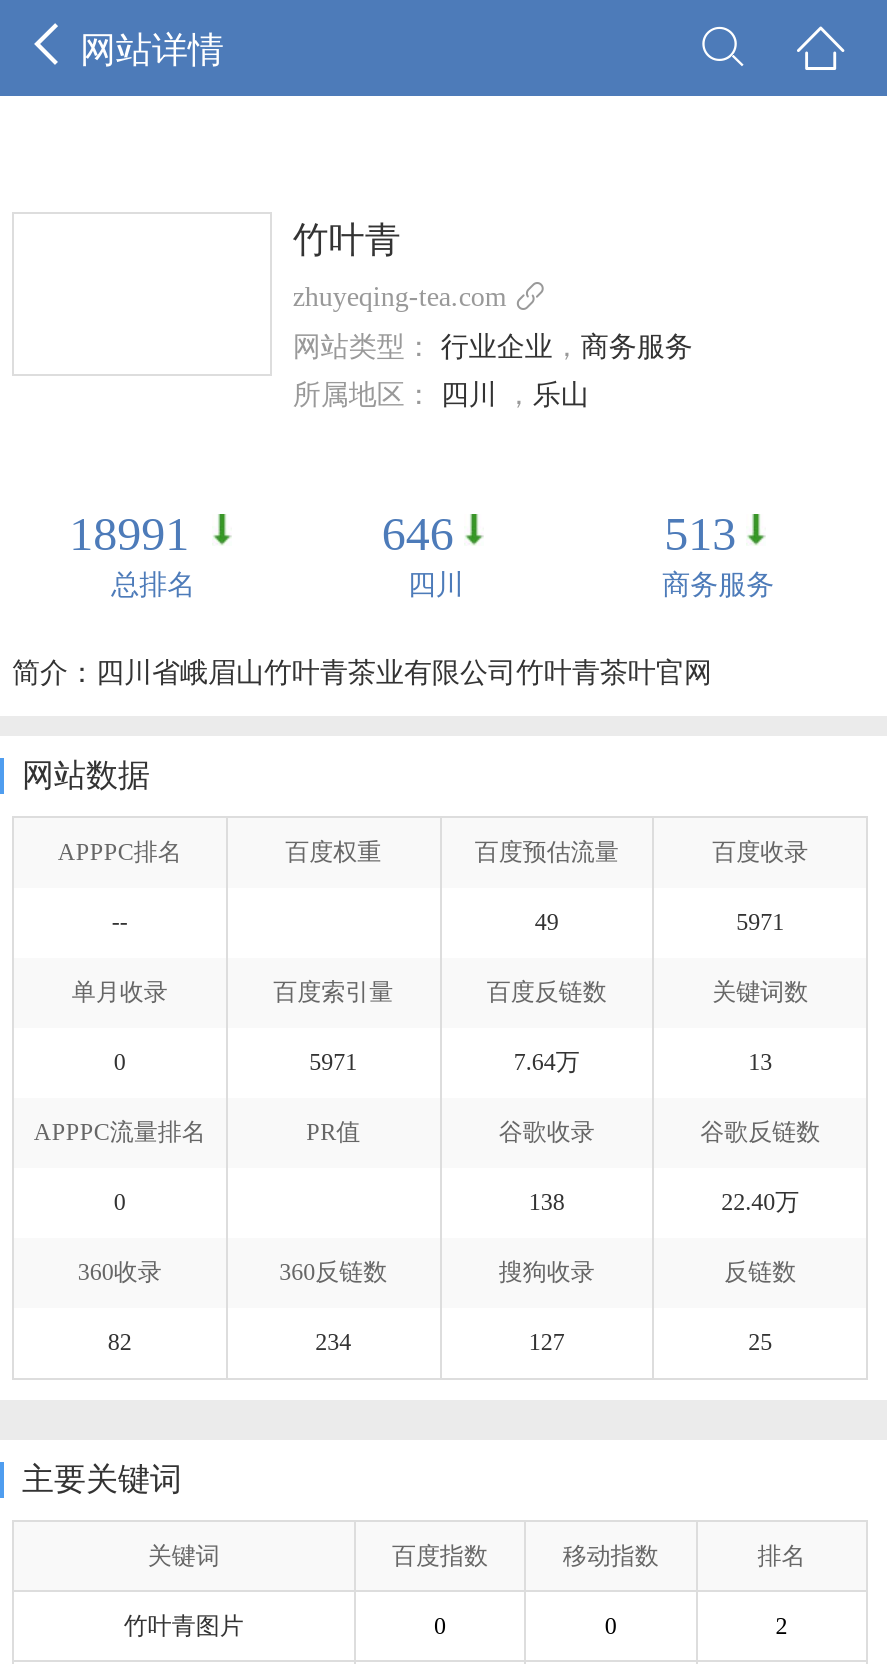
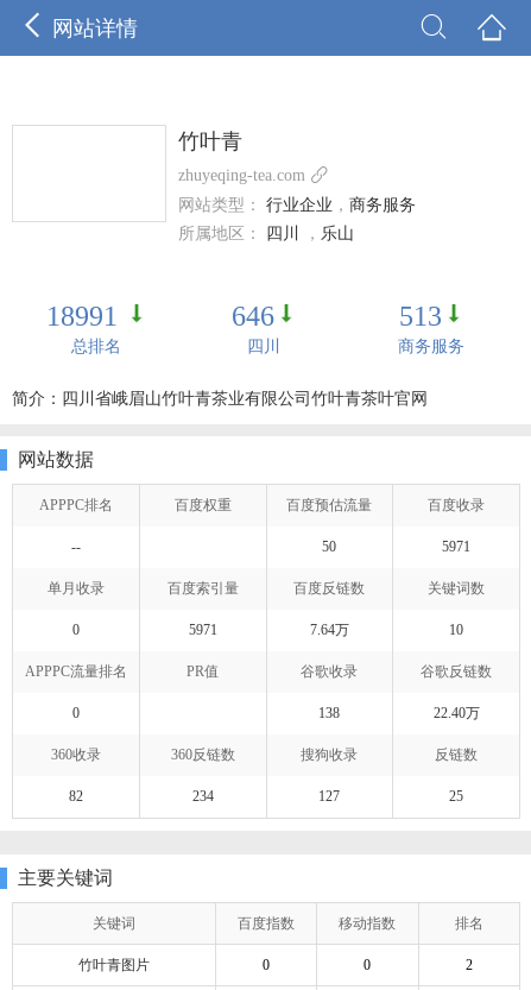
- 49
+ 50

- 13
+ 10
